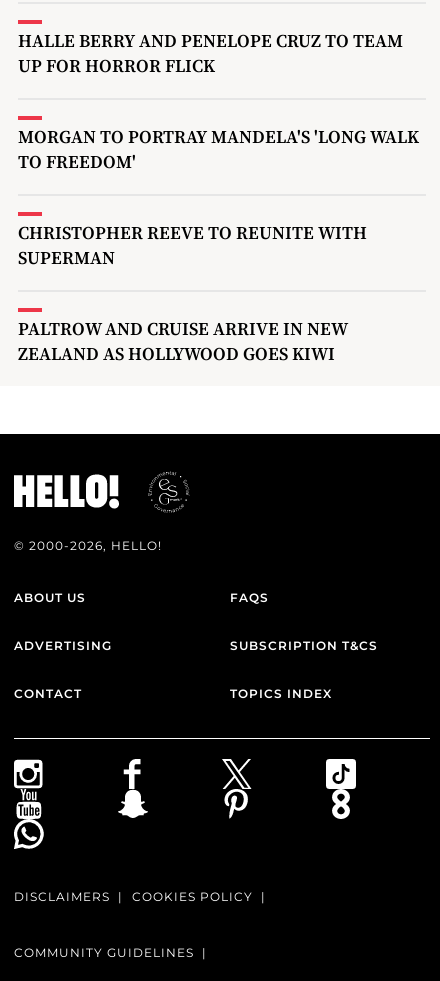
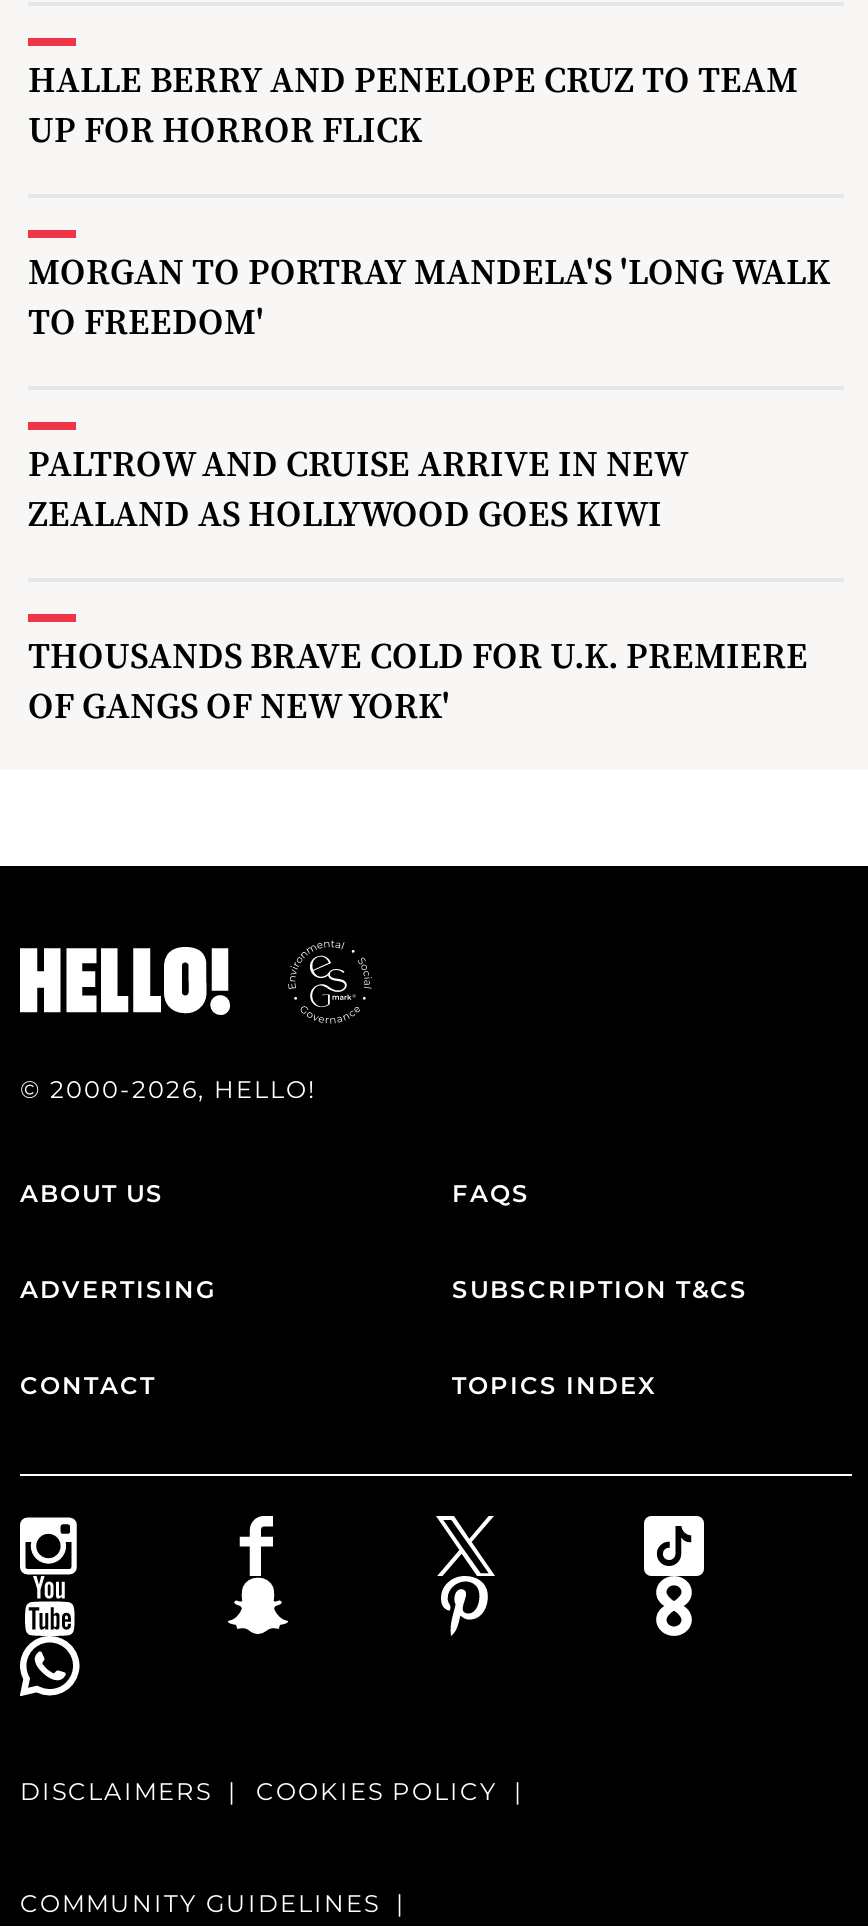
- CHRISTOPHER REEVE TO REUNITE WITH
- SUPERMAN

moved up: PALTROW AND CRUISE ARRIVE IN NEW | ZEALAND AS HOLLYWOOD GOES KIWI

+ THOUSANDS BRAVE COLD FOR U.K. PREMIERE
+ OF GANGS OF NEW YORK'
